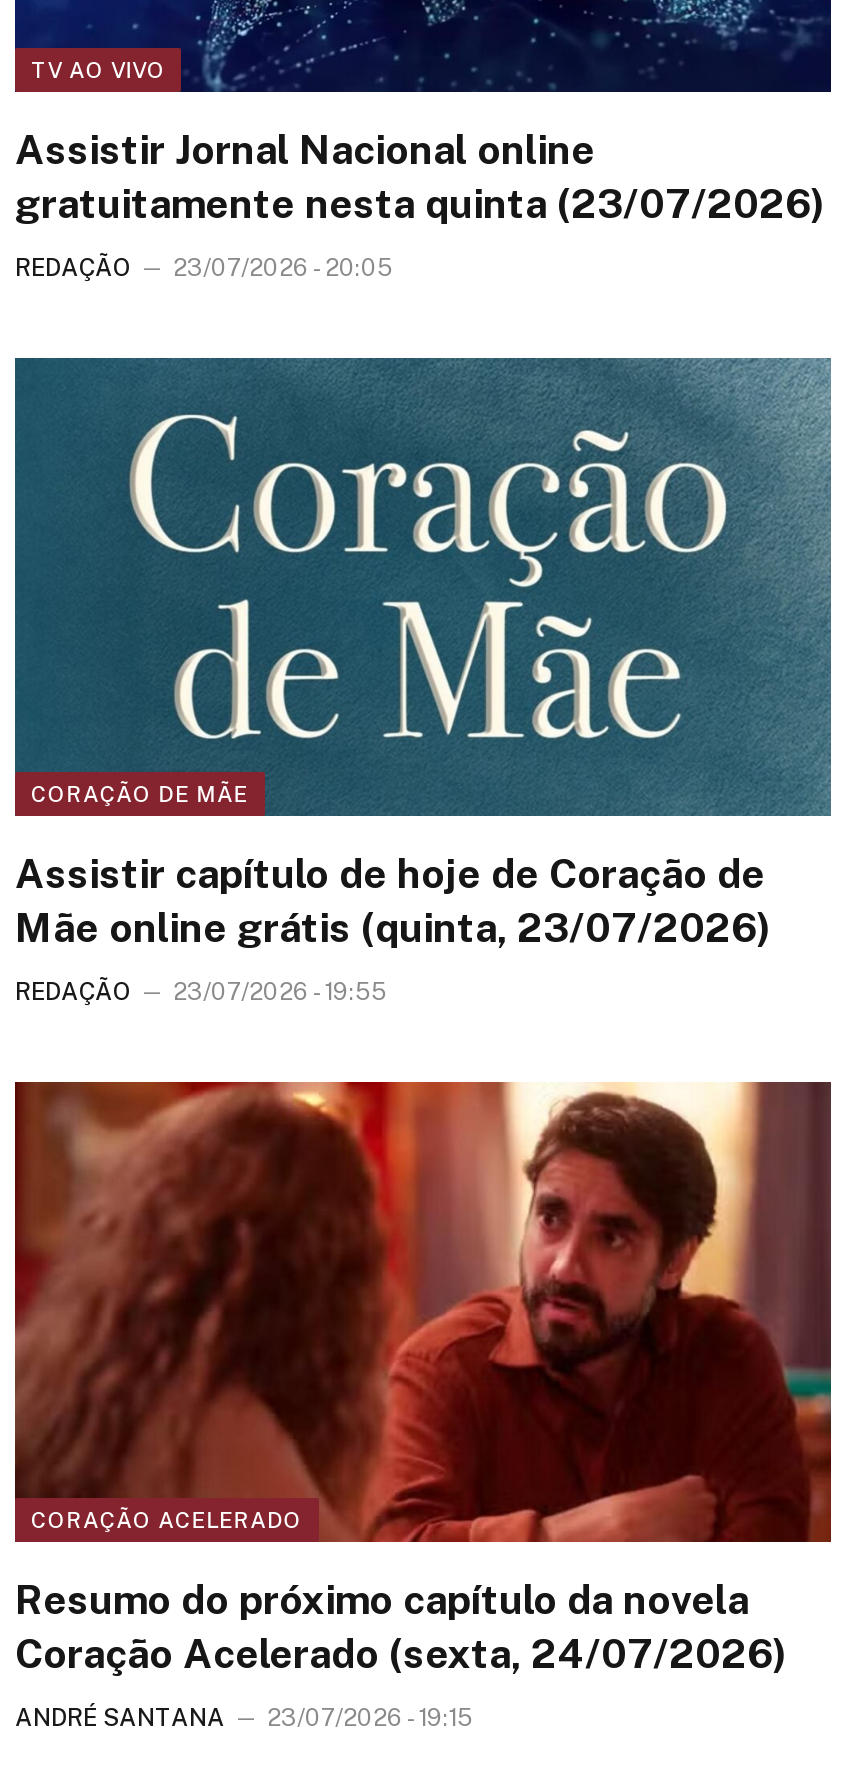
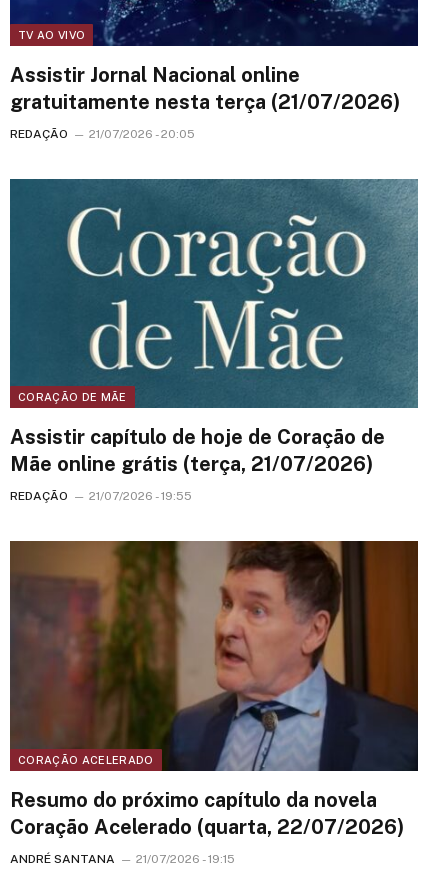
- gratuitamente nesta quinta (23/07/2026)
+ gratuitamente nesta terça (21/07/2026)

- REDAÇÃO 23/07/2026 - 20:05
+ REDAÇÃO 21/07/2026 - 20:05

- Mãe online grátis (quinta, 23/07/2026)
+ Mãe online grátis (terça, 21/07/2026)

- REDAÇÃO 23/07/2026 - 19:55
+ REDAÇÃO 21/07/2026 - 19:55

- [image]
+ [image]

- Coração Acelerado (sexta, 24/07/2026)
+ Coração Acelerado (quarta, 22/07/2026)

- ANDRÉ SANTANA 23/07/2026 - 19:15
+ ANDRÉ SANTANA 21/07/2026 - 19:15
